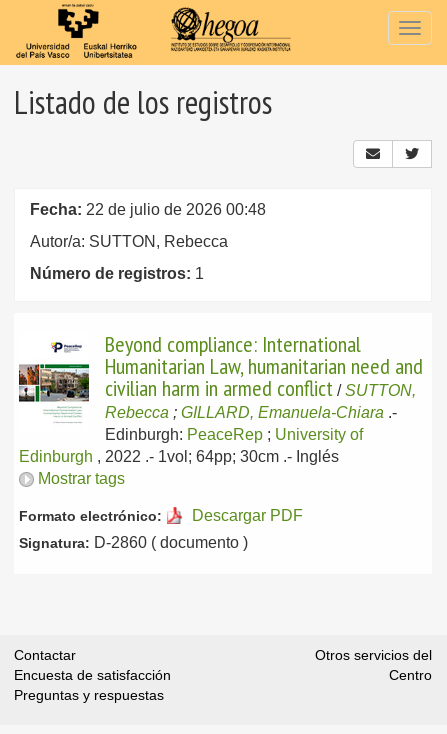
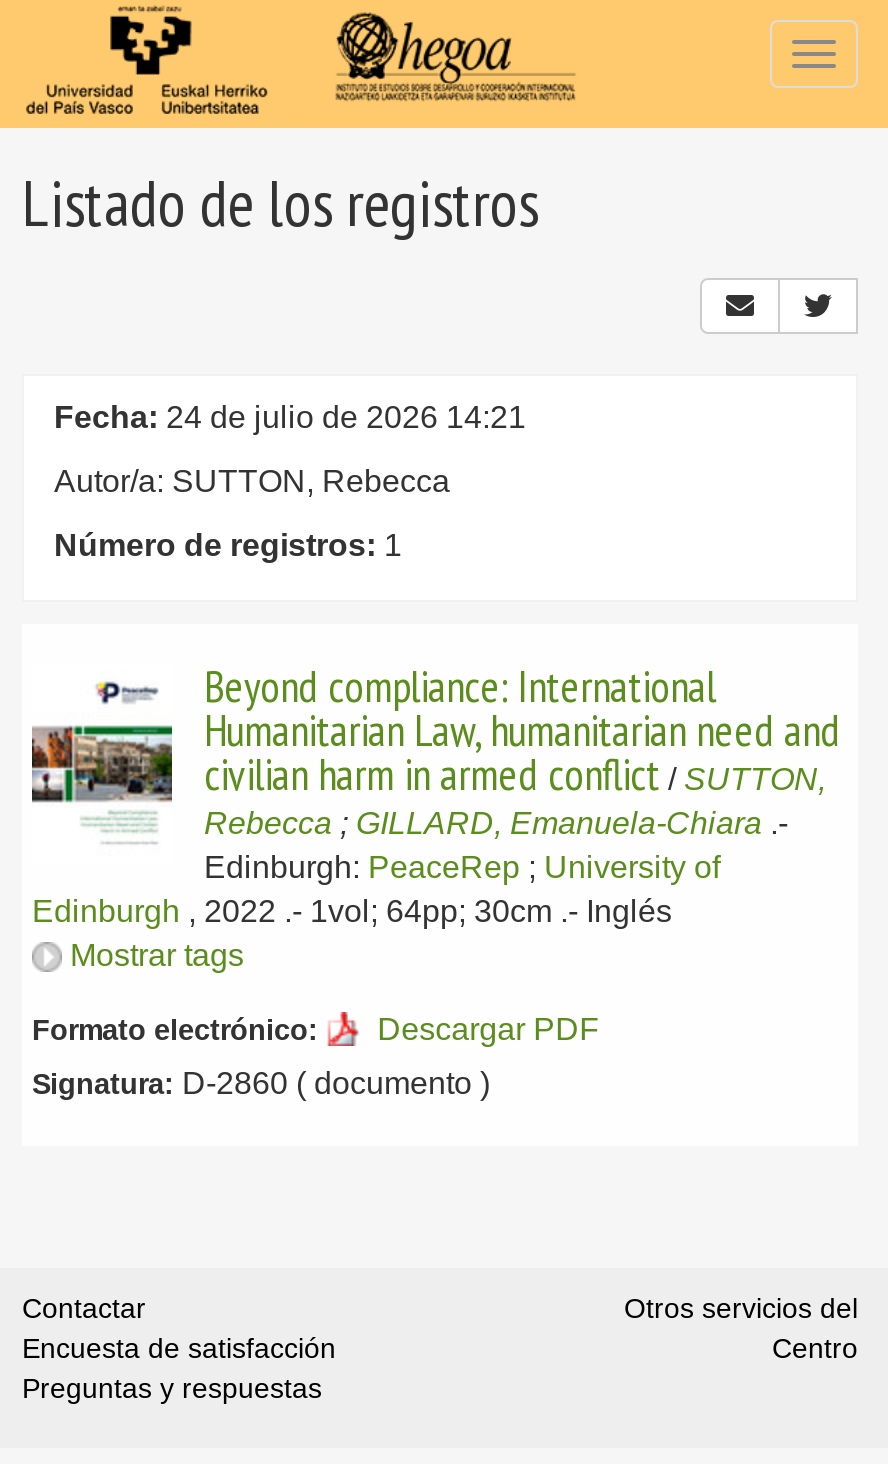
- Fecha: 22 de julio de 2026 00:48
+ Fecha: 24 de julio de 2026 14:21
